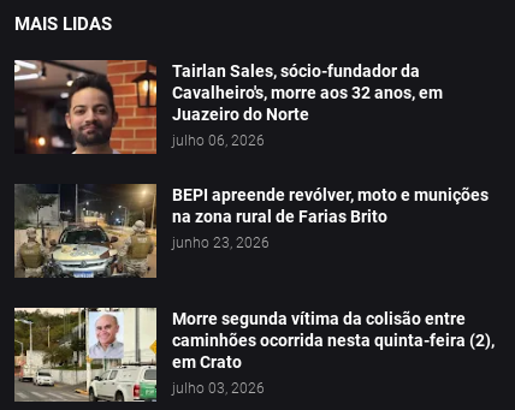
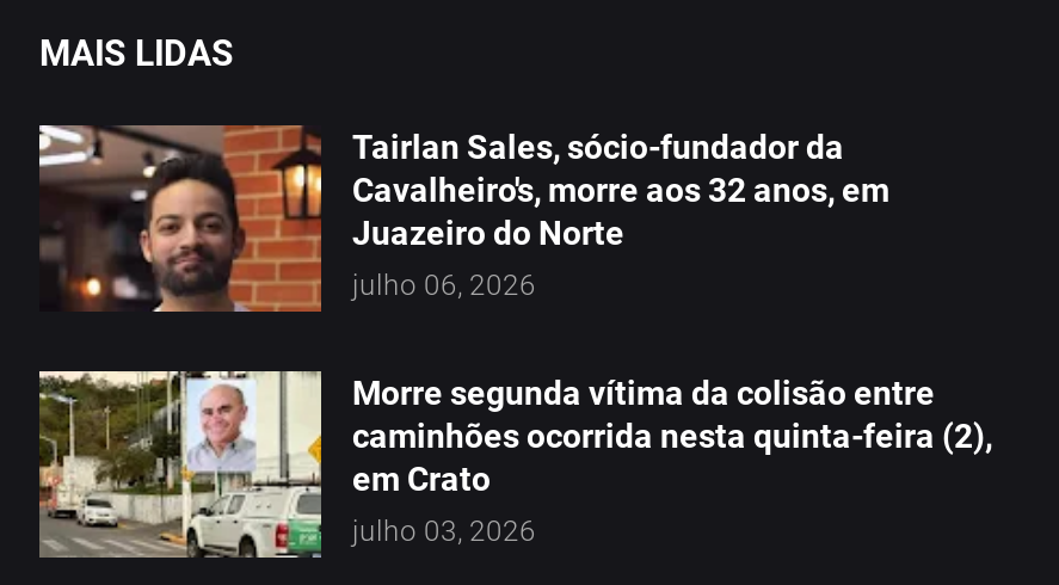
- [image]
- BEPI apreende revólver, moto e munições
- na zona rural de Farias Brito
- junho 23, 2026
